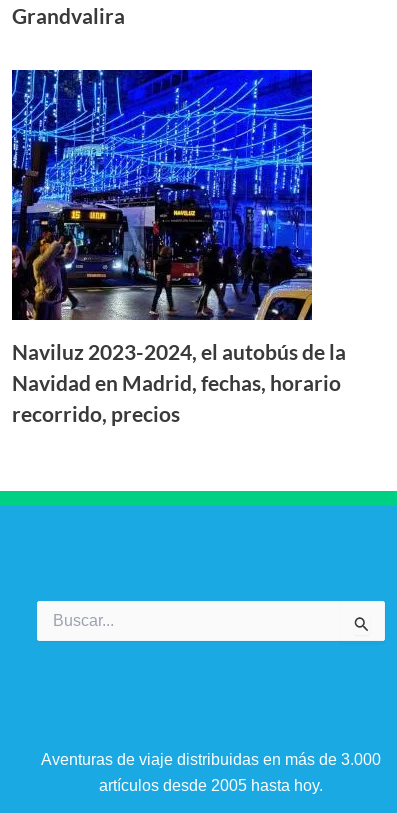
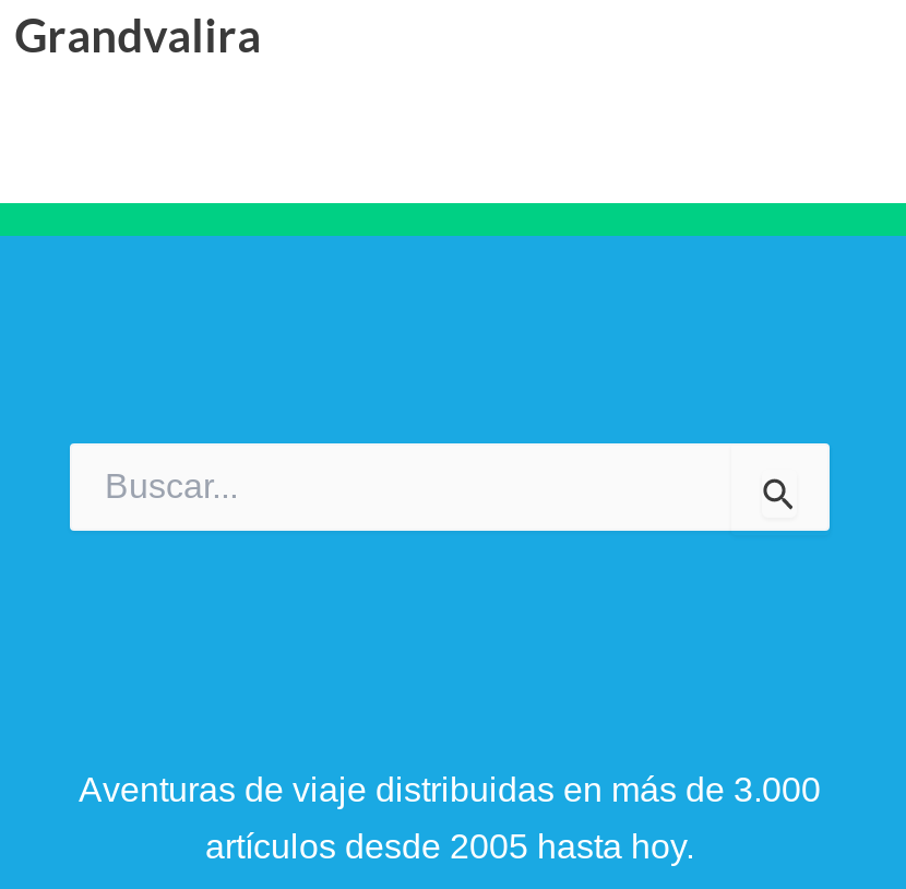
- [image]
- Naviluz 2023-2024, el autobús de la
- Navidad en Madrid, fechas, horario
- recorrido, precios
